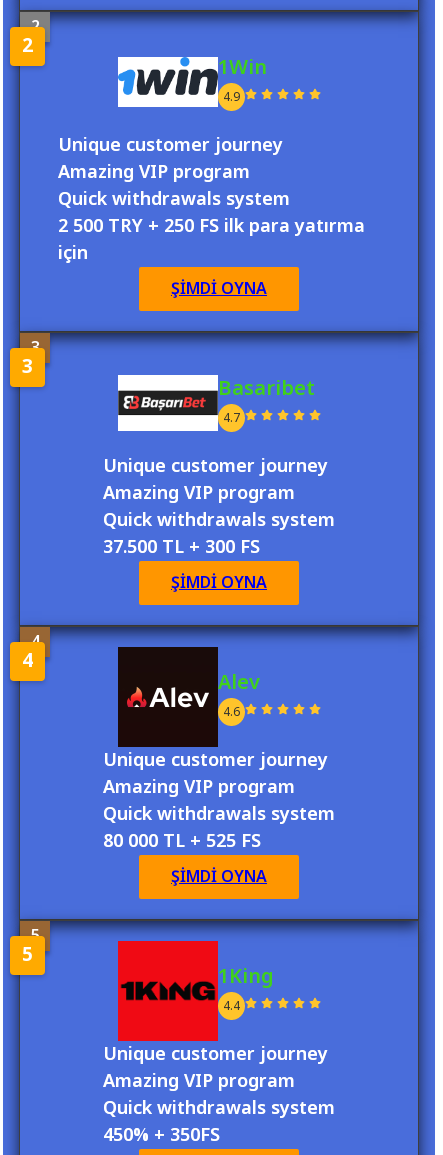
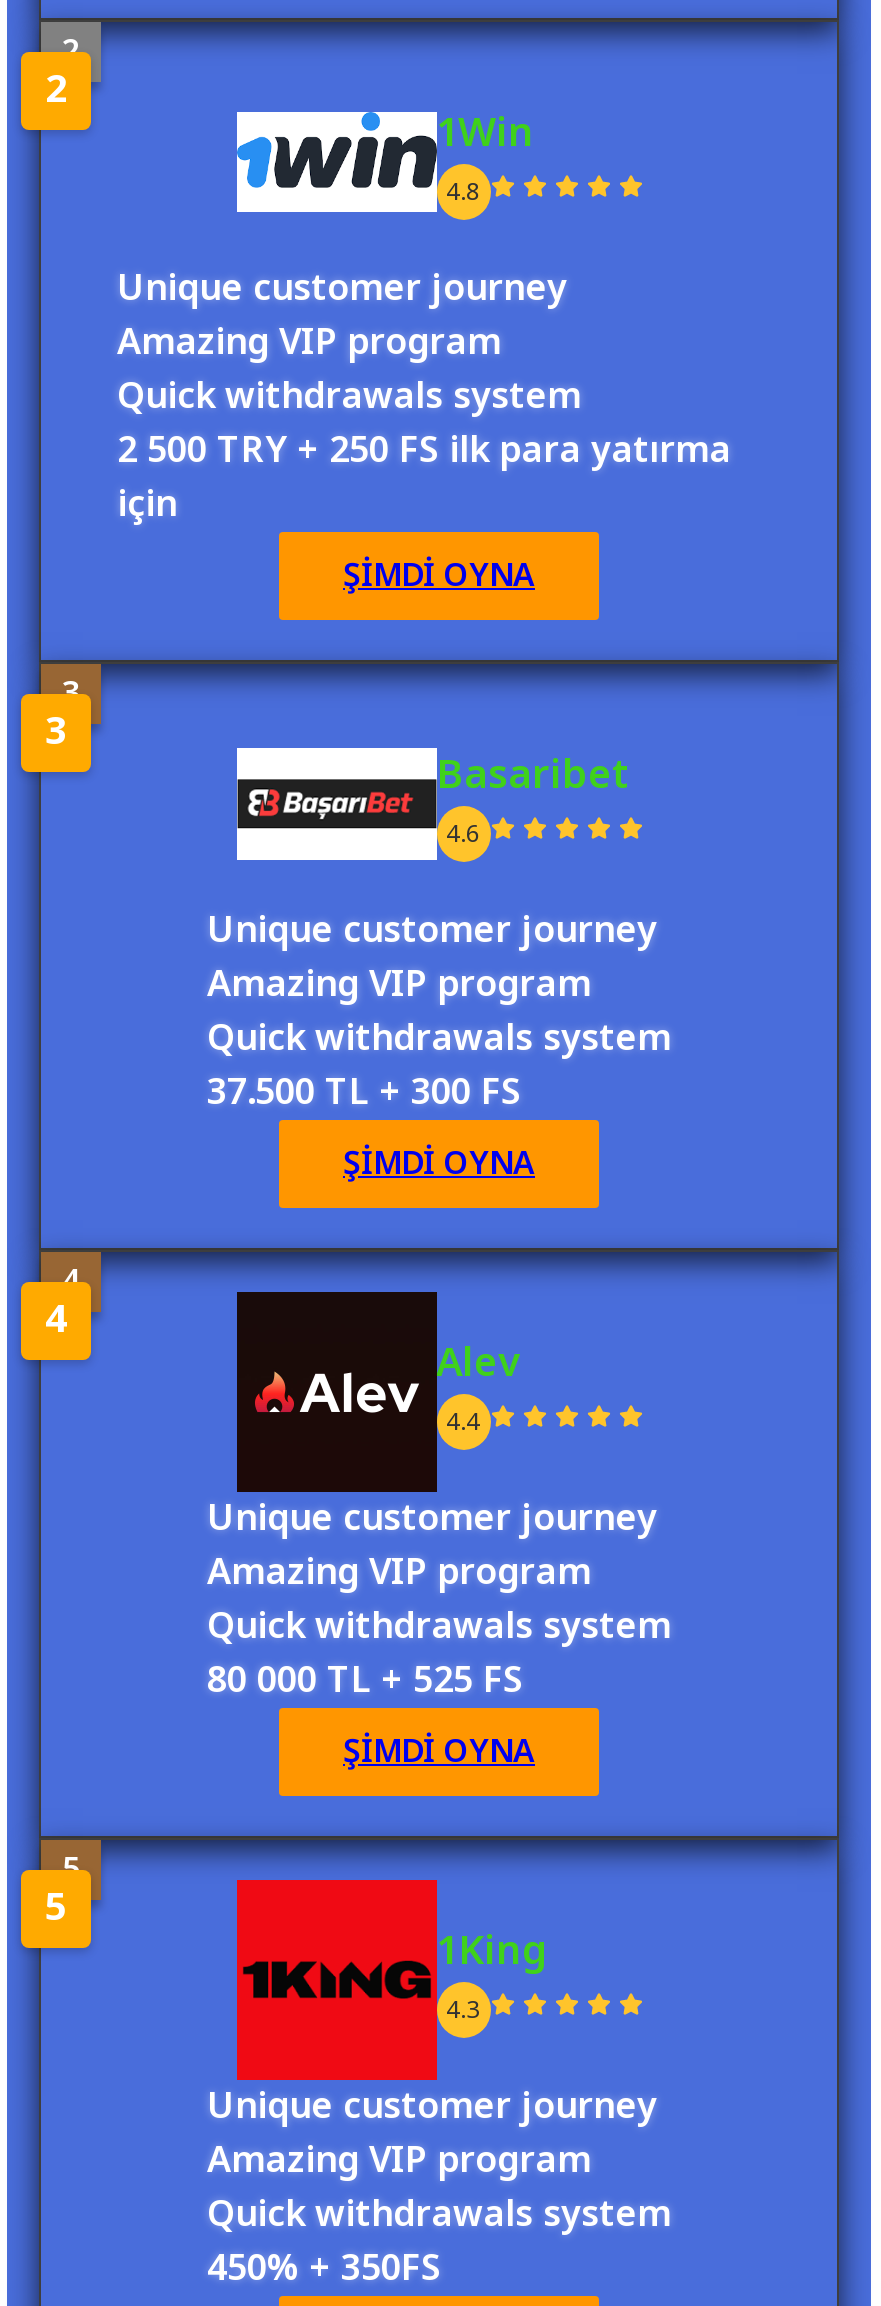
- 4.9
+ 4.8

- 4.7
+ 4.6

- 4.6
+ 4.4

- 4.4
+ 4.3
